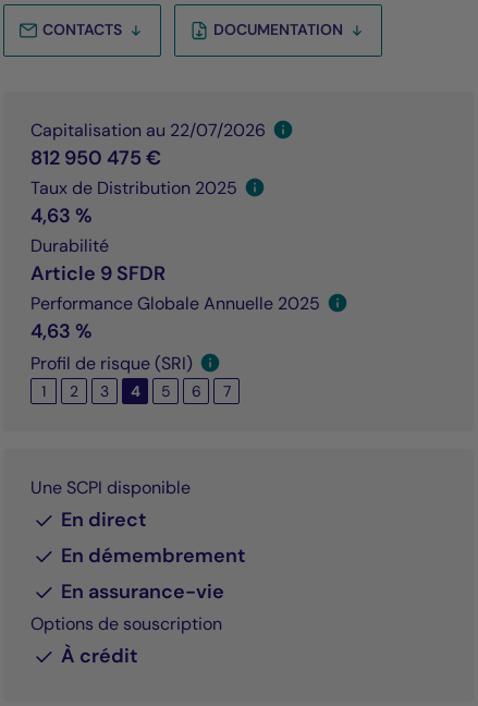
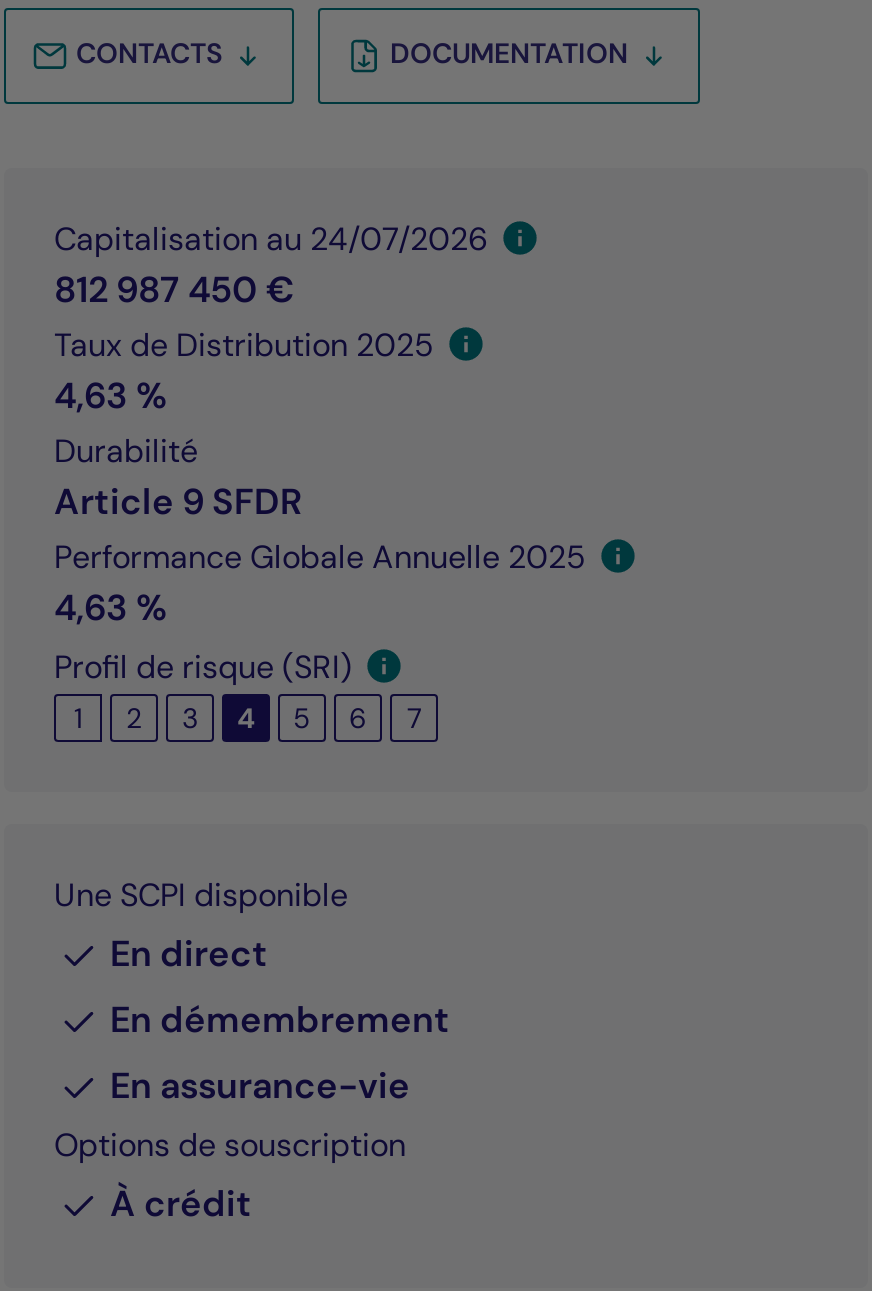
- Capitalisation au 22/07/2026
+ Capitalisation au 24/07/2026

- 812 950 475 €
+ 812 987 450 €
